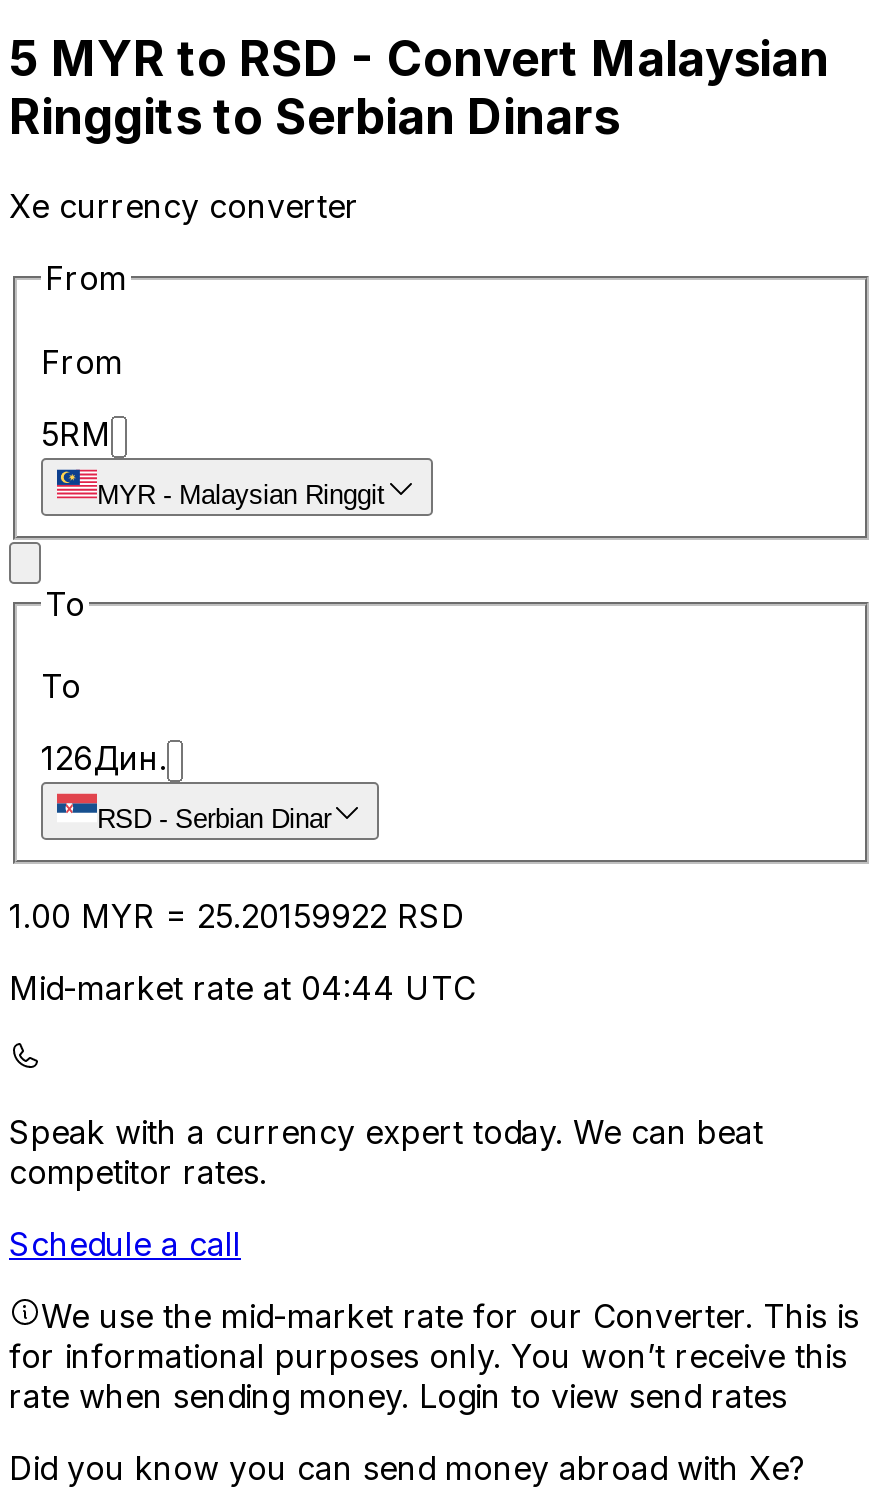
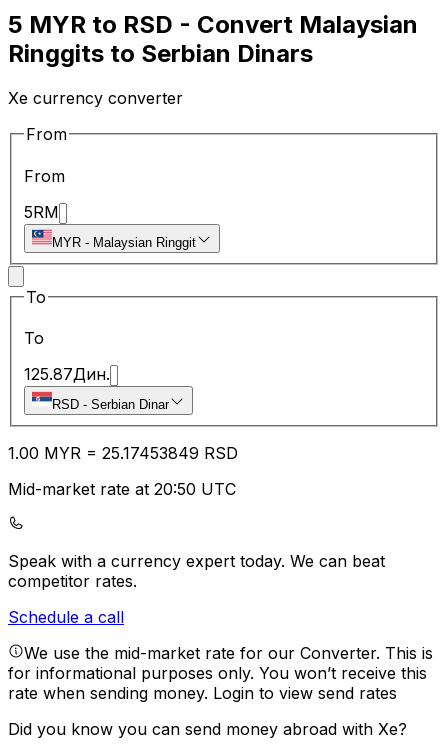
- 126Дин.
+ 125.87Дин.

- 1.00 MYR = 25.20159922 RSD
+ 1.00 MYR = 25.17453849 RSD

- Mid-market rate at 04:44 UTC
+ Mid-market rate at 20:50 UTC
